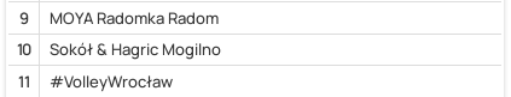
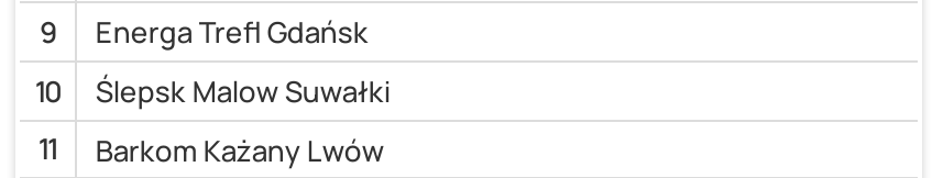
- MOYA Radomka Radom
+ Energa Trefl Gdańsk

- Sokół & Hagric Mogilno
+ Ślepsk Malow Suwałki

- #VolleyWrocław
+ Barkom Każany Lwów
